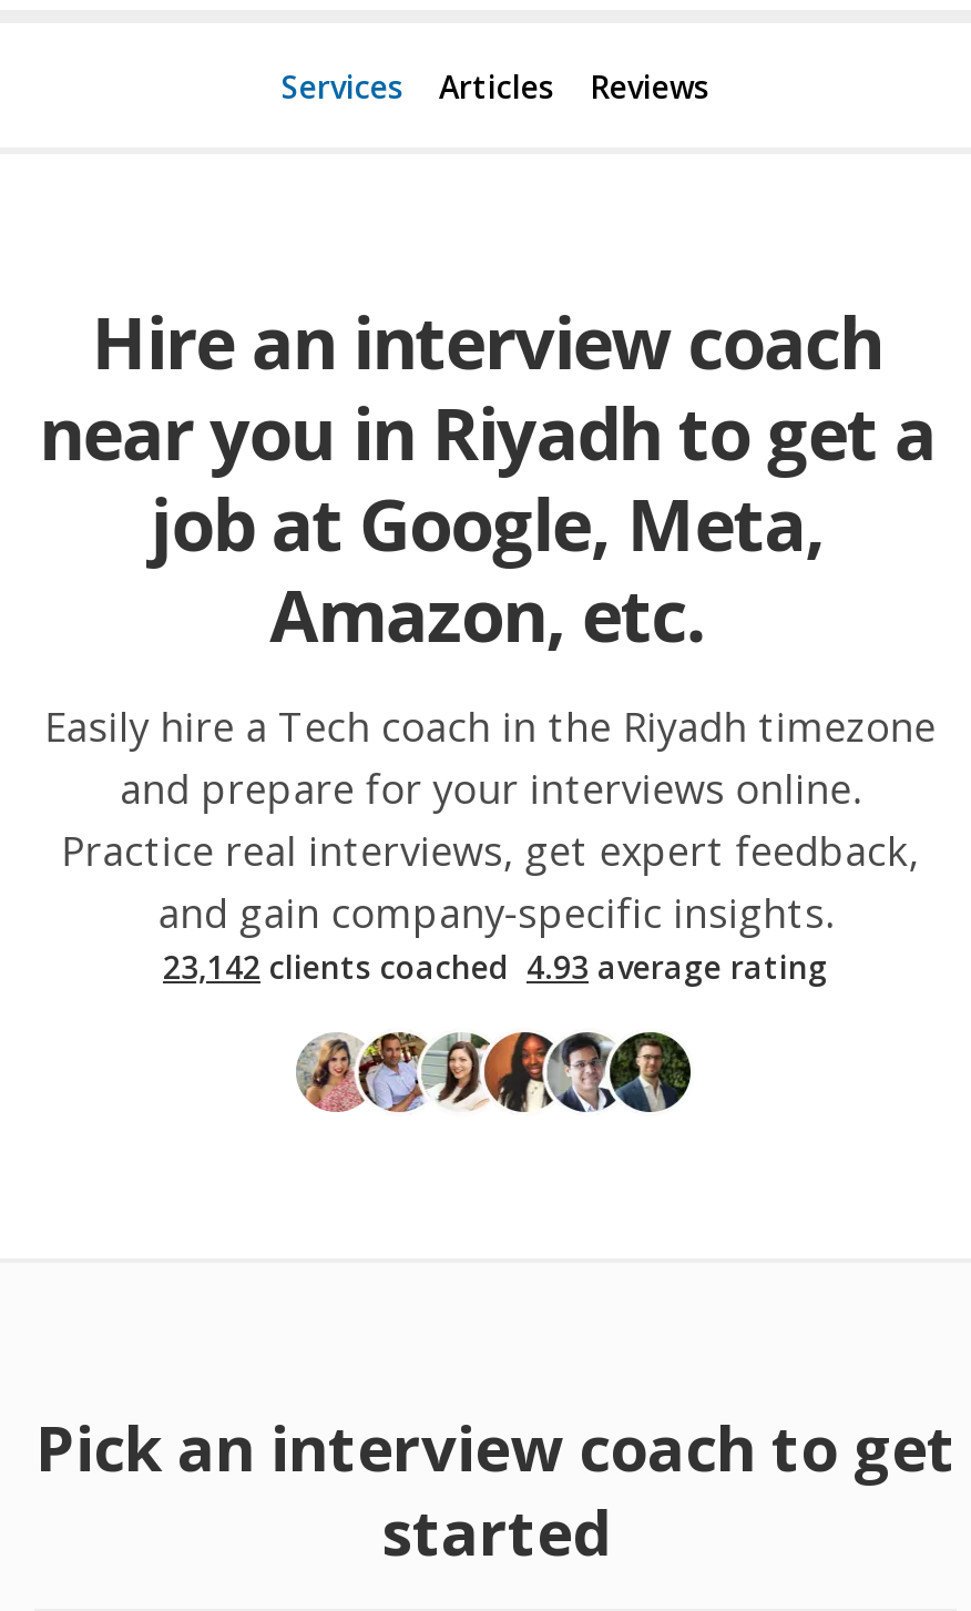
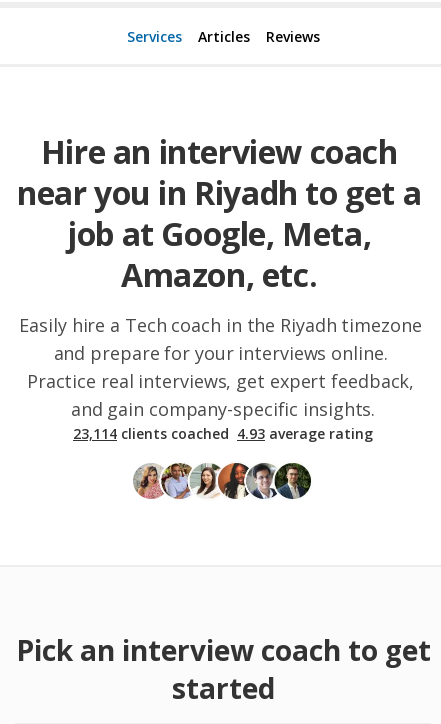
- 23,142 clients coached · 4.93 average rating
+ 23,114 clients coached · 4.93 average rating
